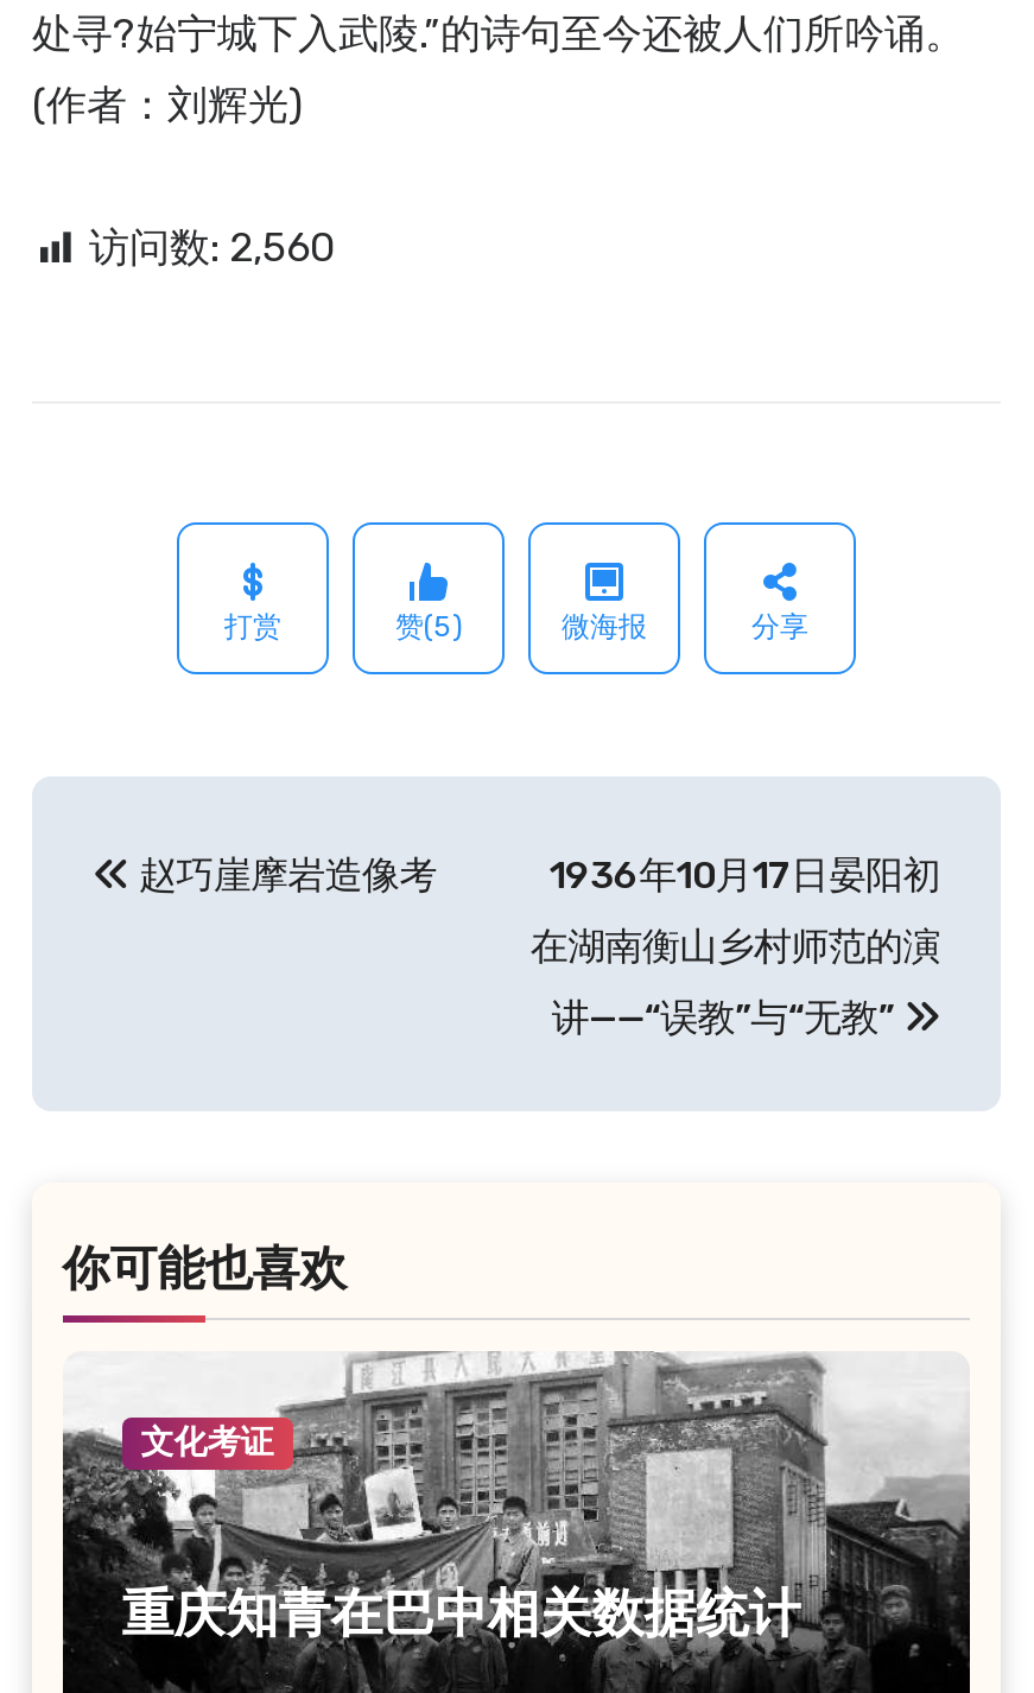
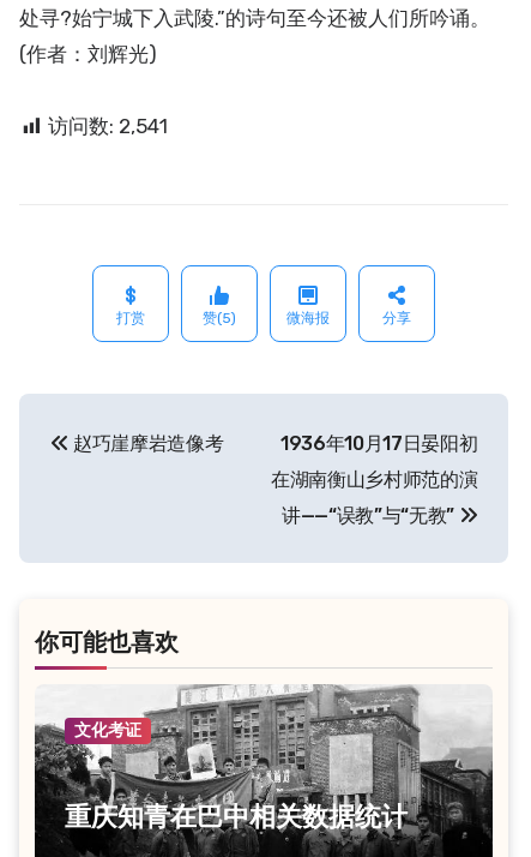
- 访问数: 2,560
+ 访问数: 2,541
